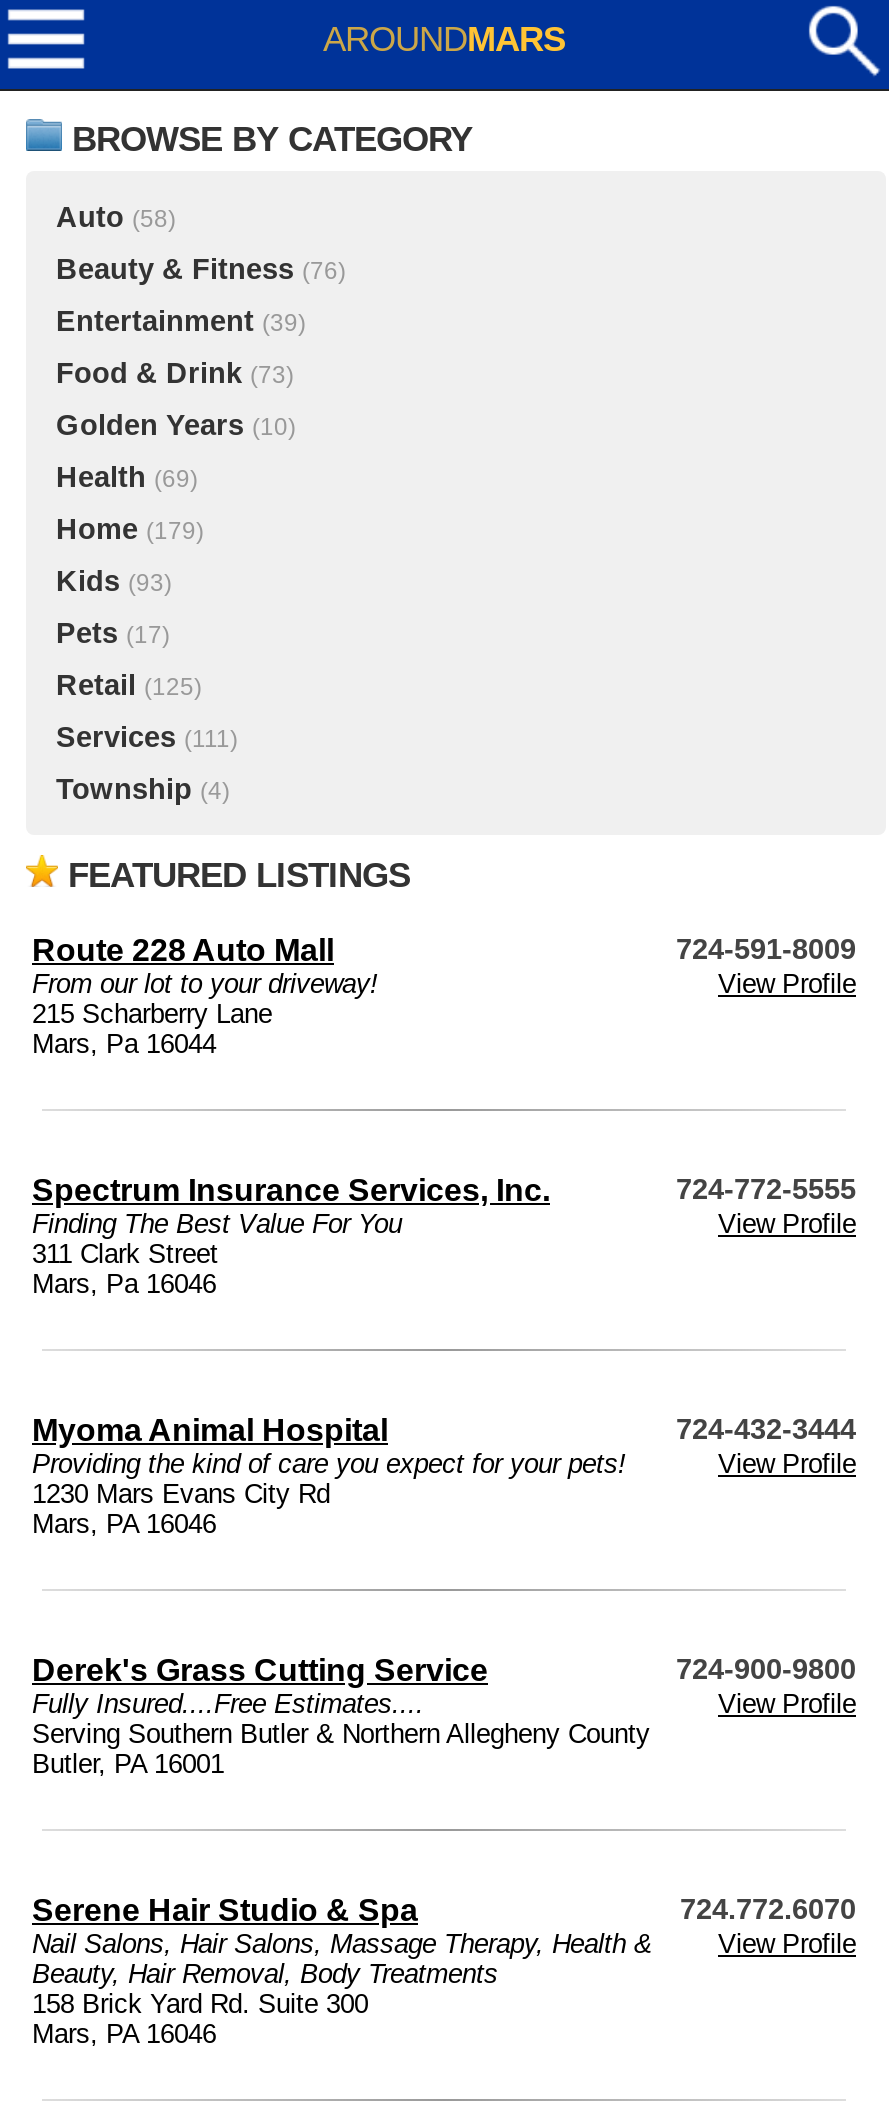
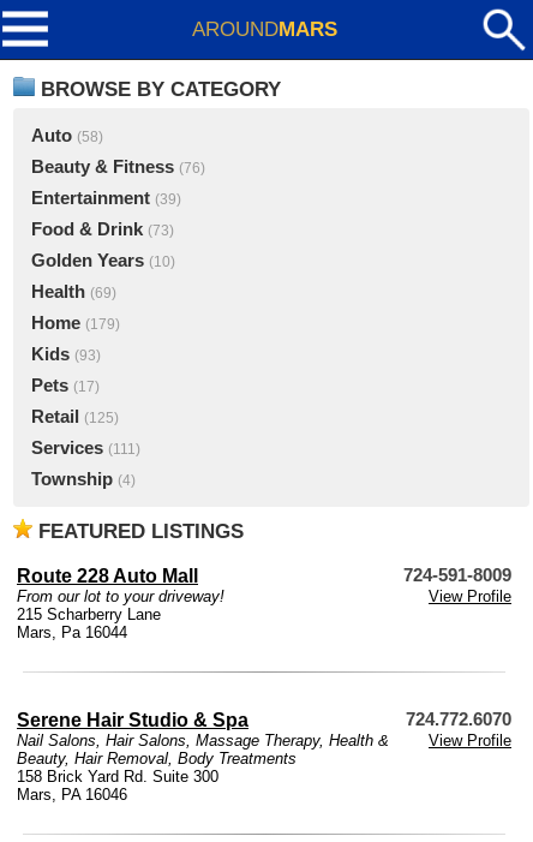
- Spectrum Insurance Services, Inc.
- 724-772-5555
- Finding The Best Value For You
- View Profile
- 311 Clark Street
- Mars, Pa 16046

- Myoma Animal Hospital
- 724-432-3444
- Providing the kind of care you expect for your pets!
- View Profile
- 1230 Mars Evans City Rd
- Mars, PA 16046

- Derek's Grass Cutting Service
- 724-900-9800
- Fully Insured....Free Estimates....
- View Profile
- Serving Southern Butler & Northern Allegheny County
- Butler, PA 16001
